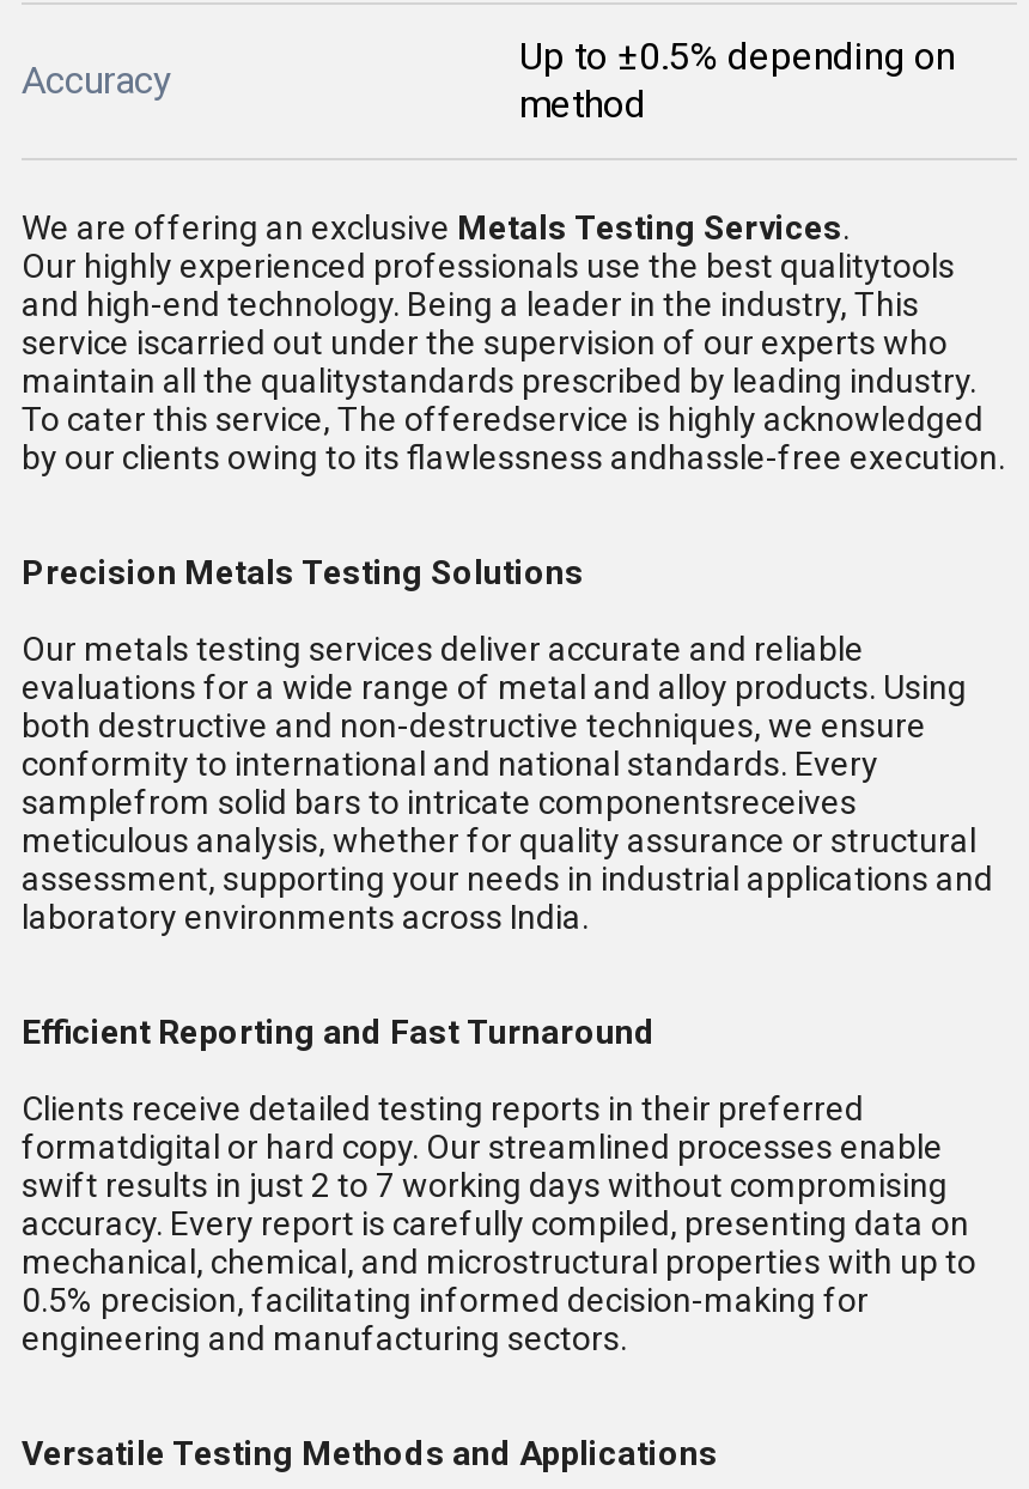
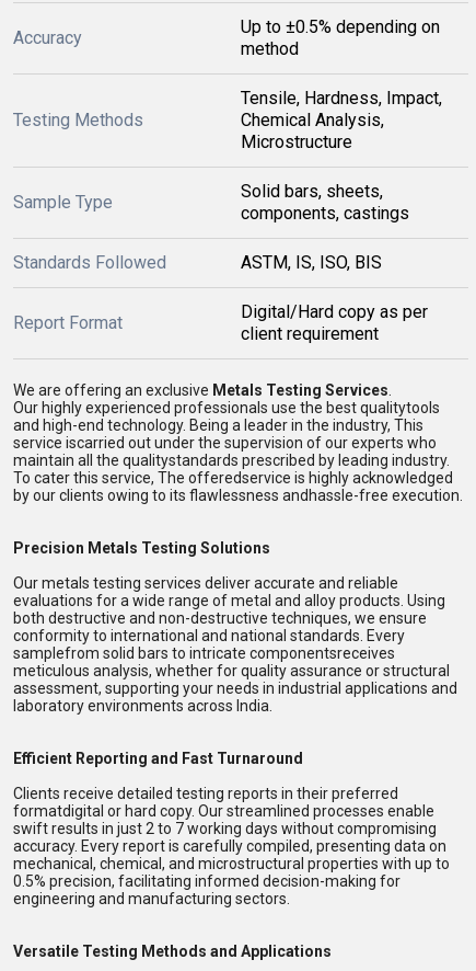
+ Testing Methods

+ Tensile, Hardness, Impact,
+ Chemical Analysis,
+ Microstructure
+ Sample Type

+ Solid bars, sheets,
+ components, castings
+ Standards Followed
+ ASTM, IS, ISO, BIS
+ Report Format

+ Digital/Hard copy as per
+ client requirement
